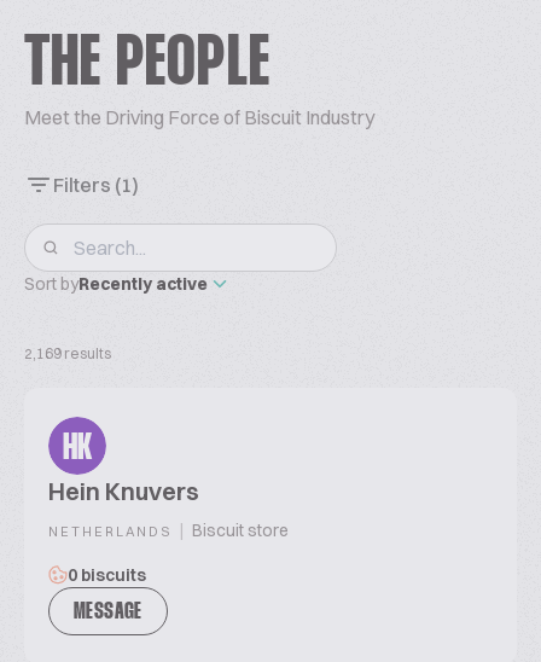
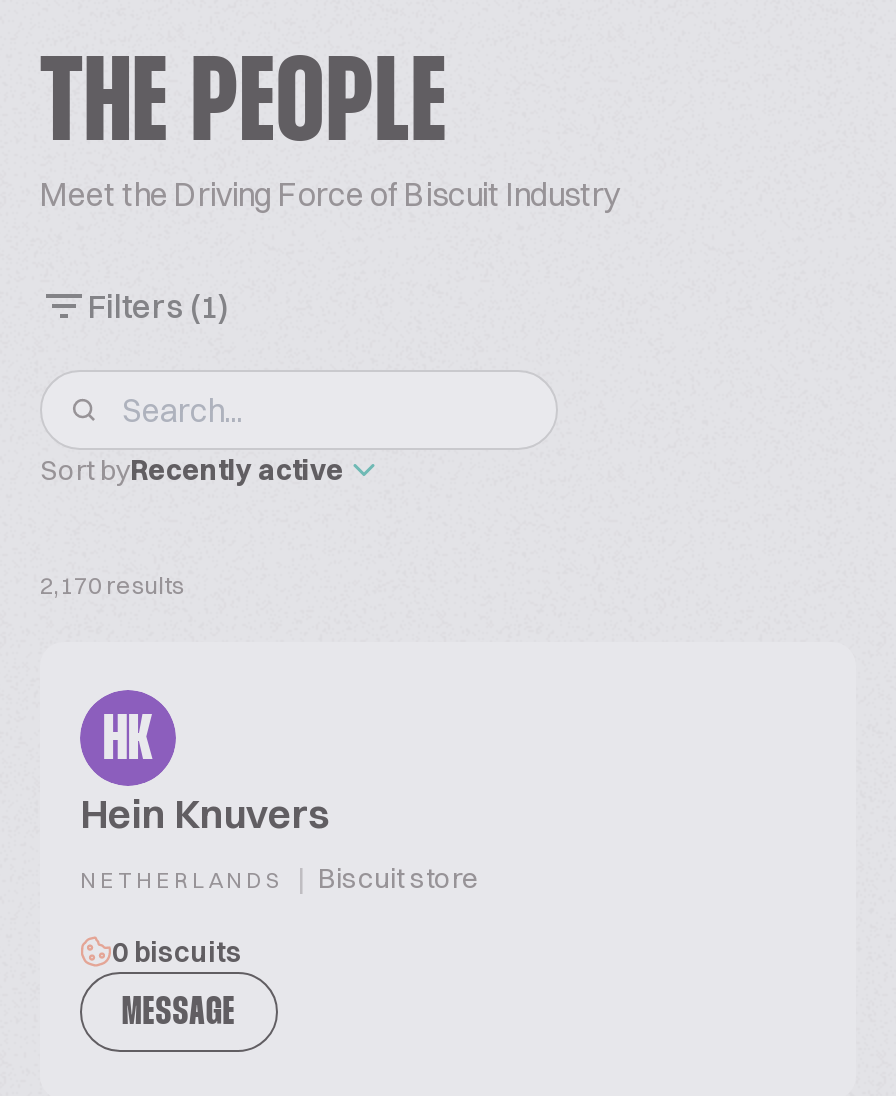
- 2,169 results
+ 2,170 results
